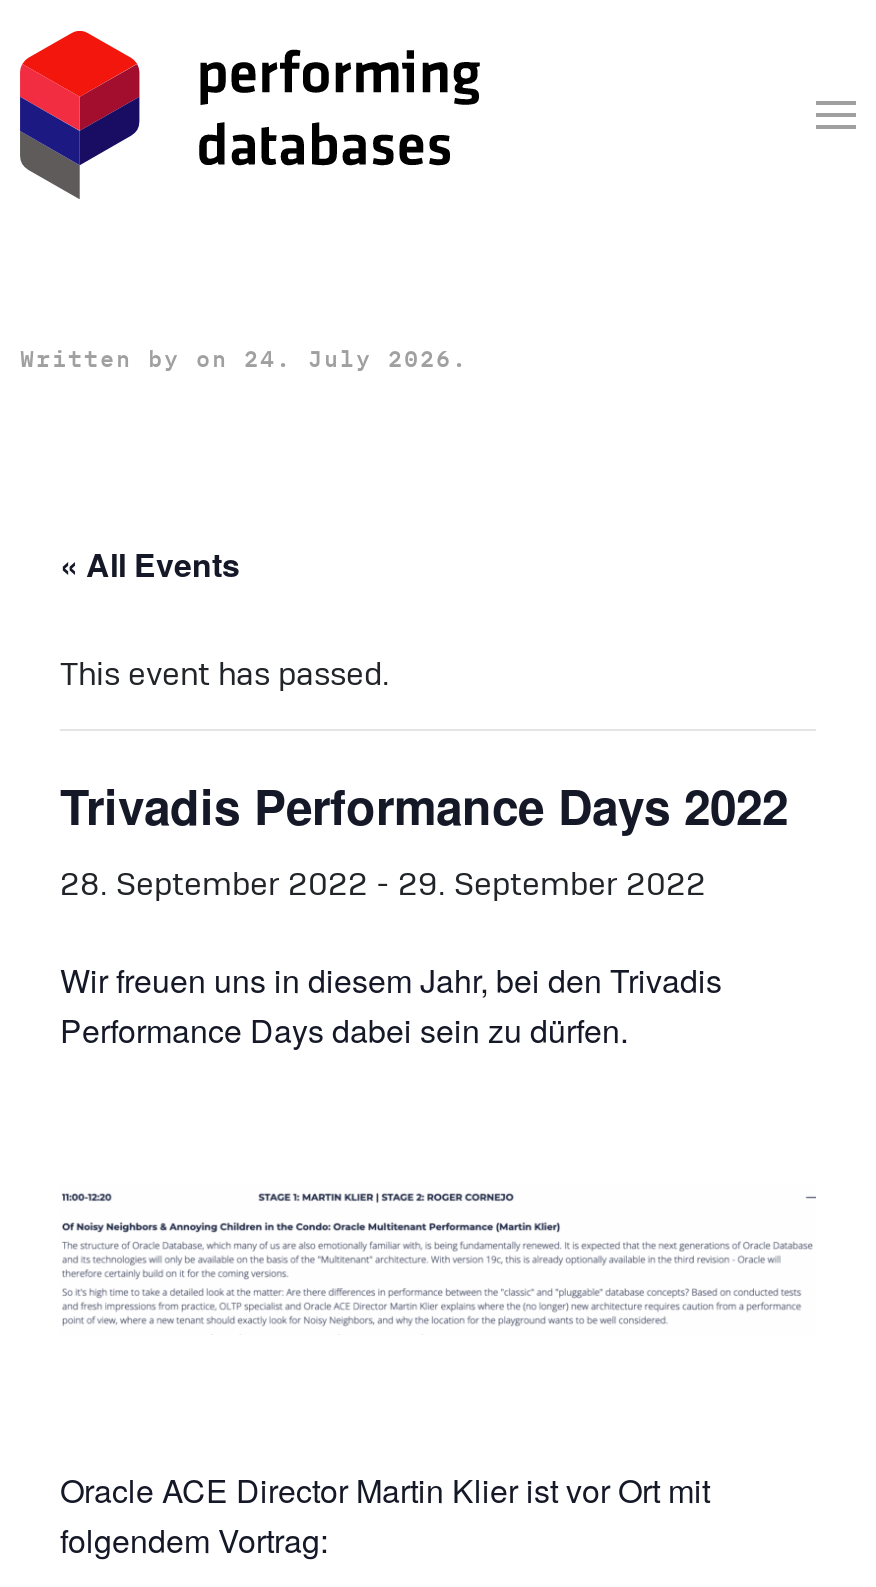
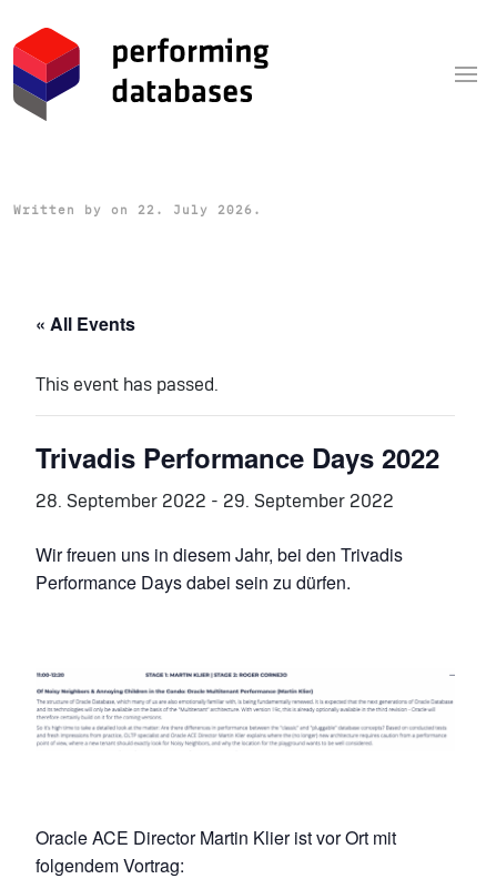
- Written by on 24. July 2026.
+ Written by on 22. July 2026.
